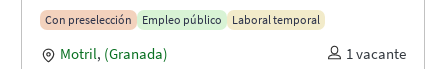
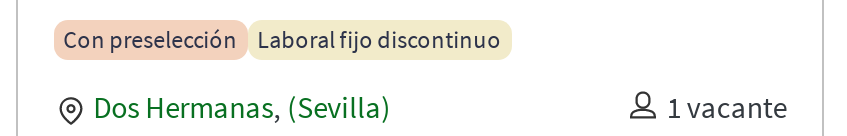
- Empleo público
- Laboral temporal
+ Laboral fijo discontinuo

- Motril, (Granada)
+ Dos Hermanas, (Sevilla)
